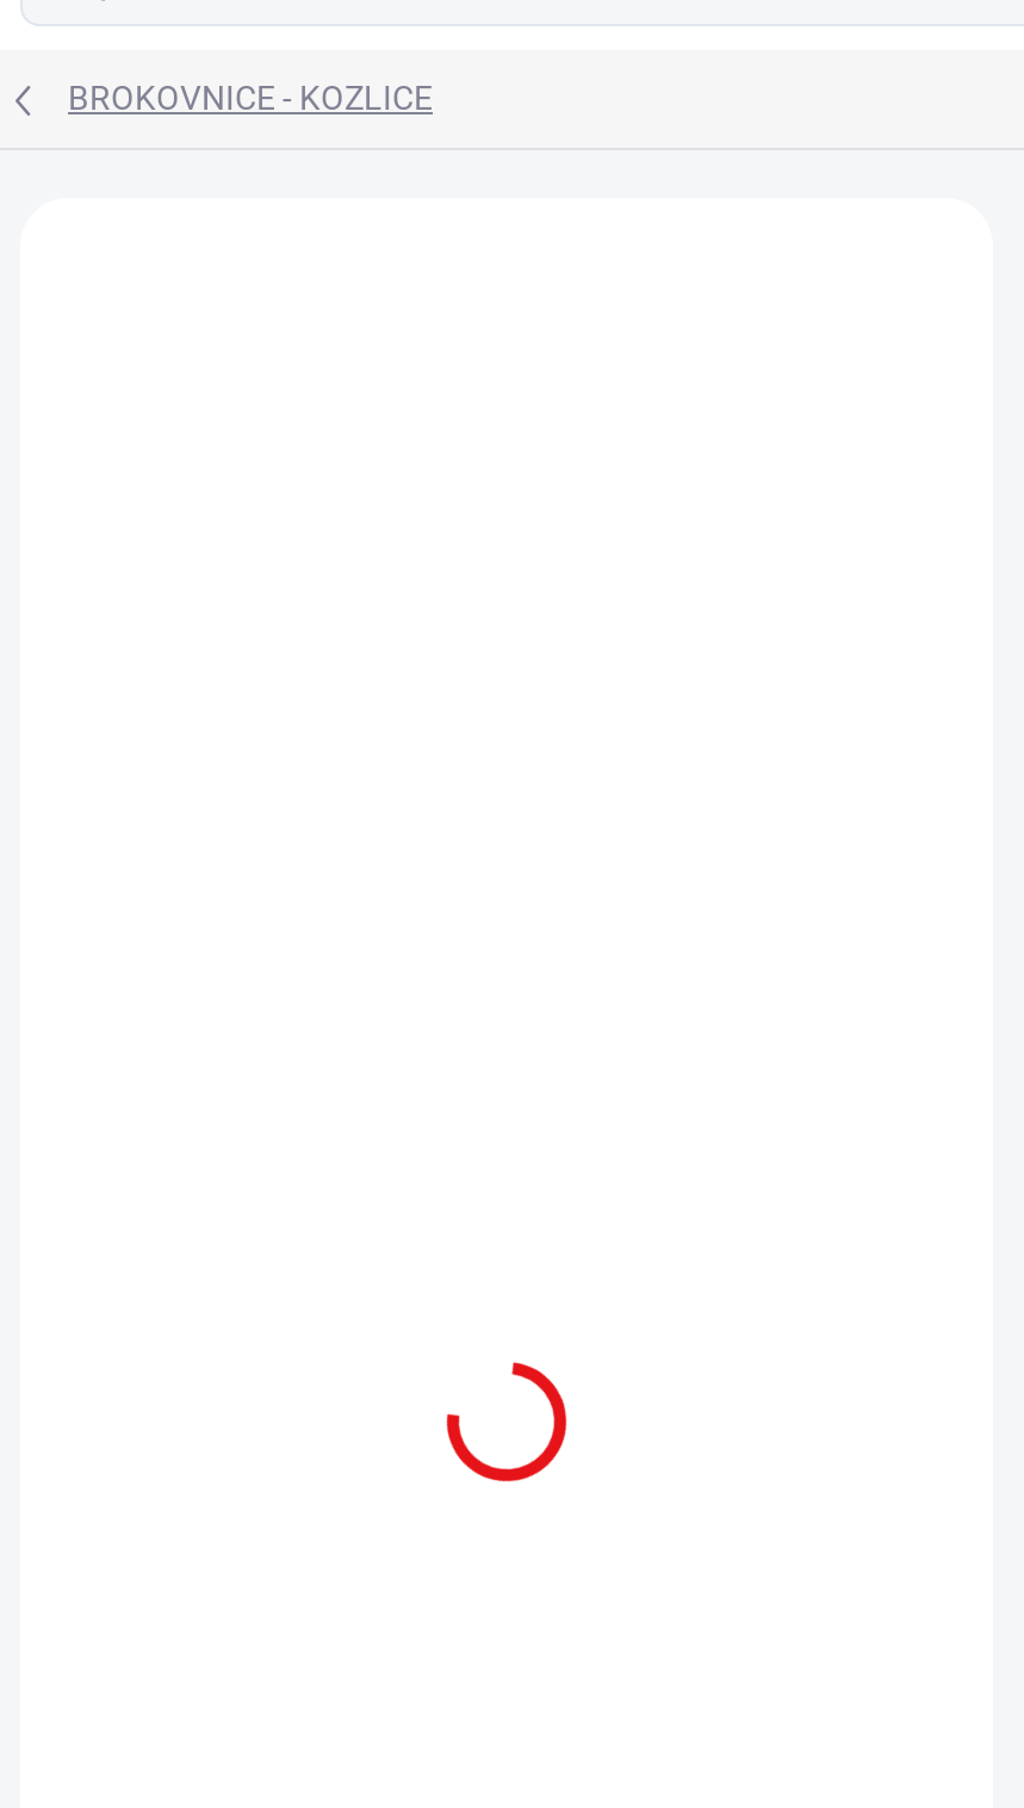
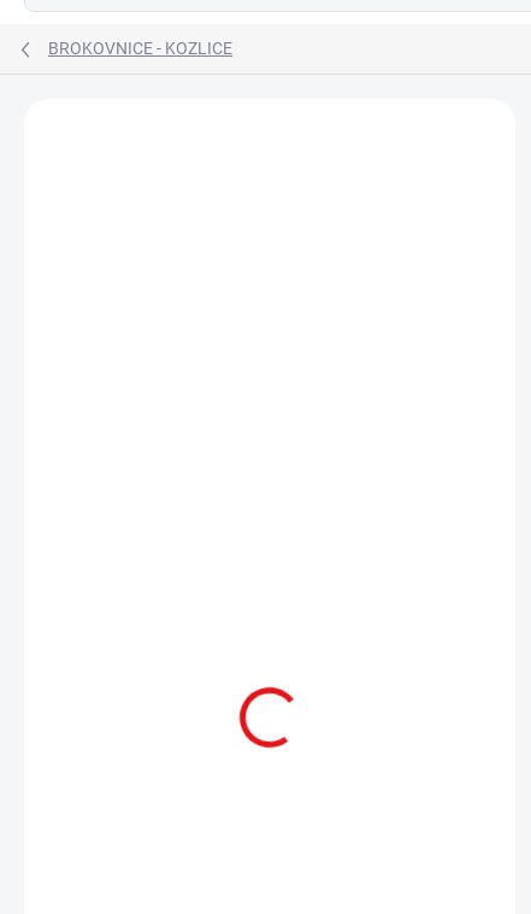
- [image]
+ [image]
